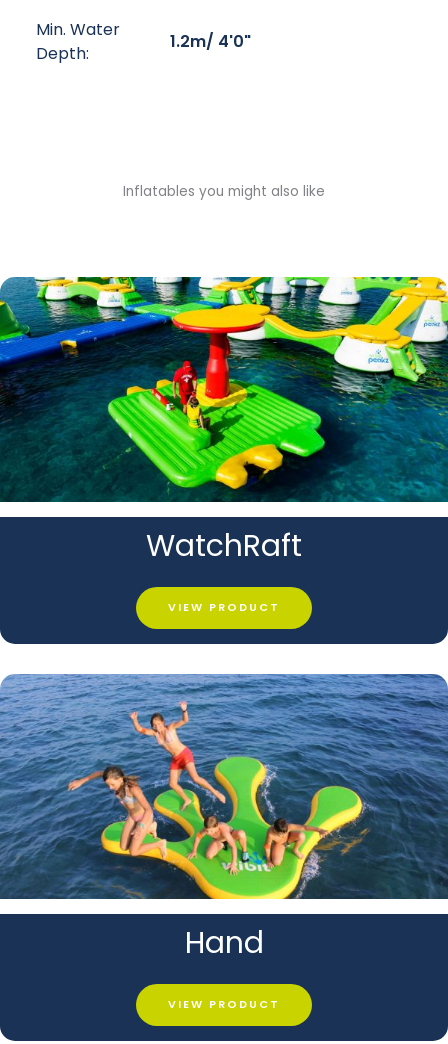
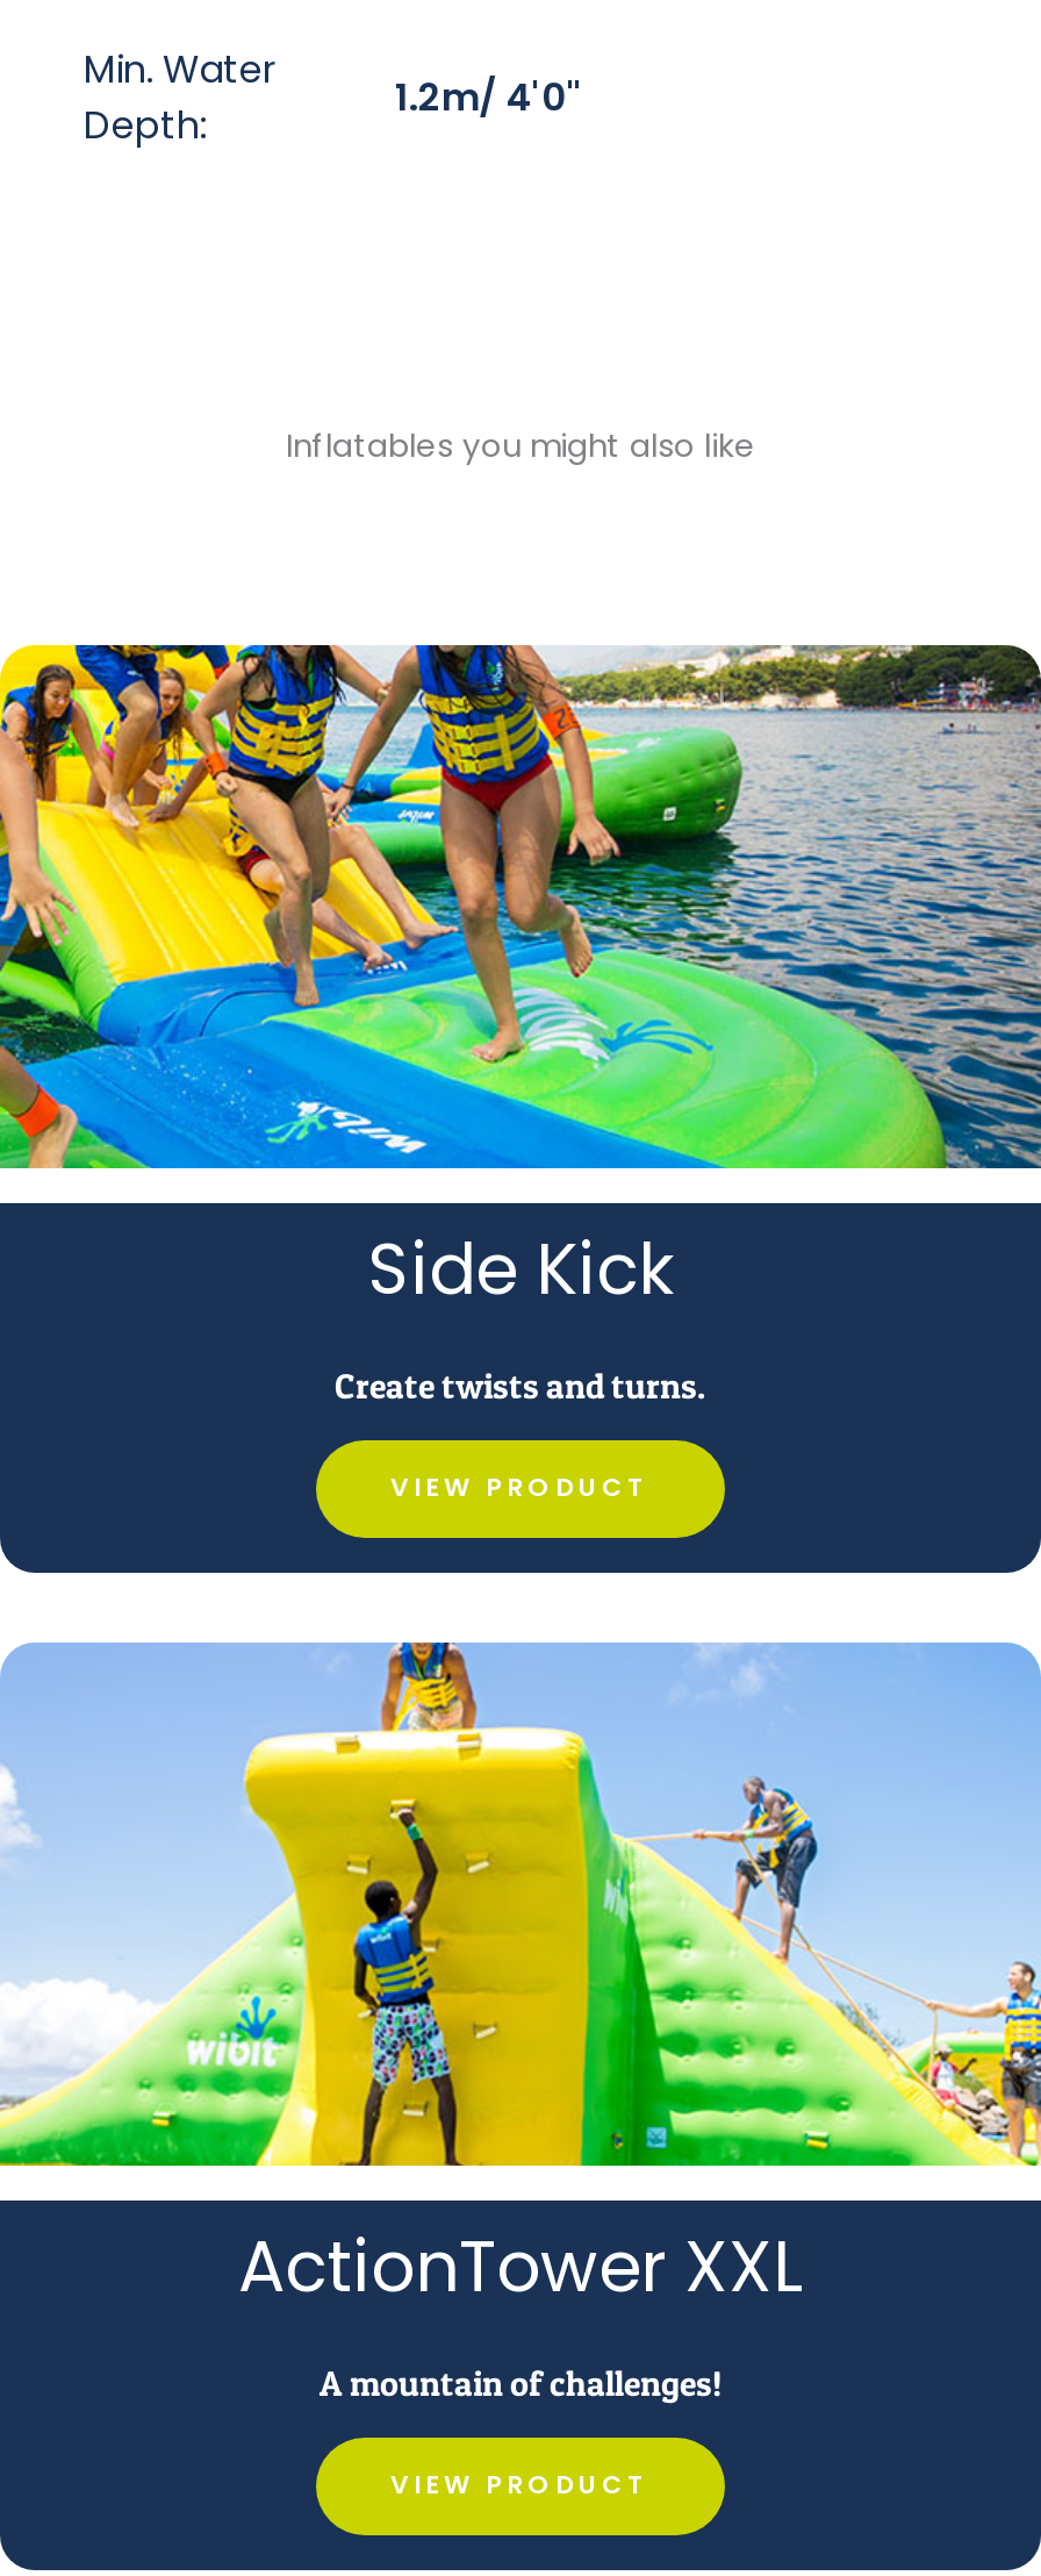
- [image]
- WatchRaft
+ [image]
+ Side Kick
+ Create twists and turns.

- [image]
- Hand
+ [image]
+ ActionTower XXL
+ A mountain of challenges!
